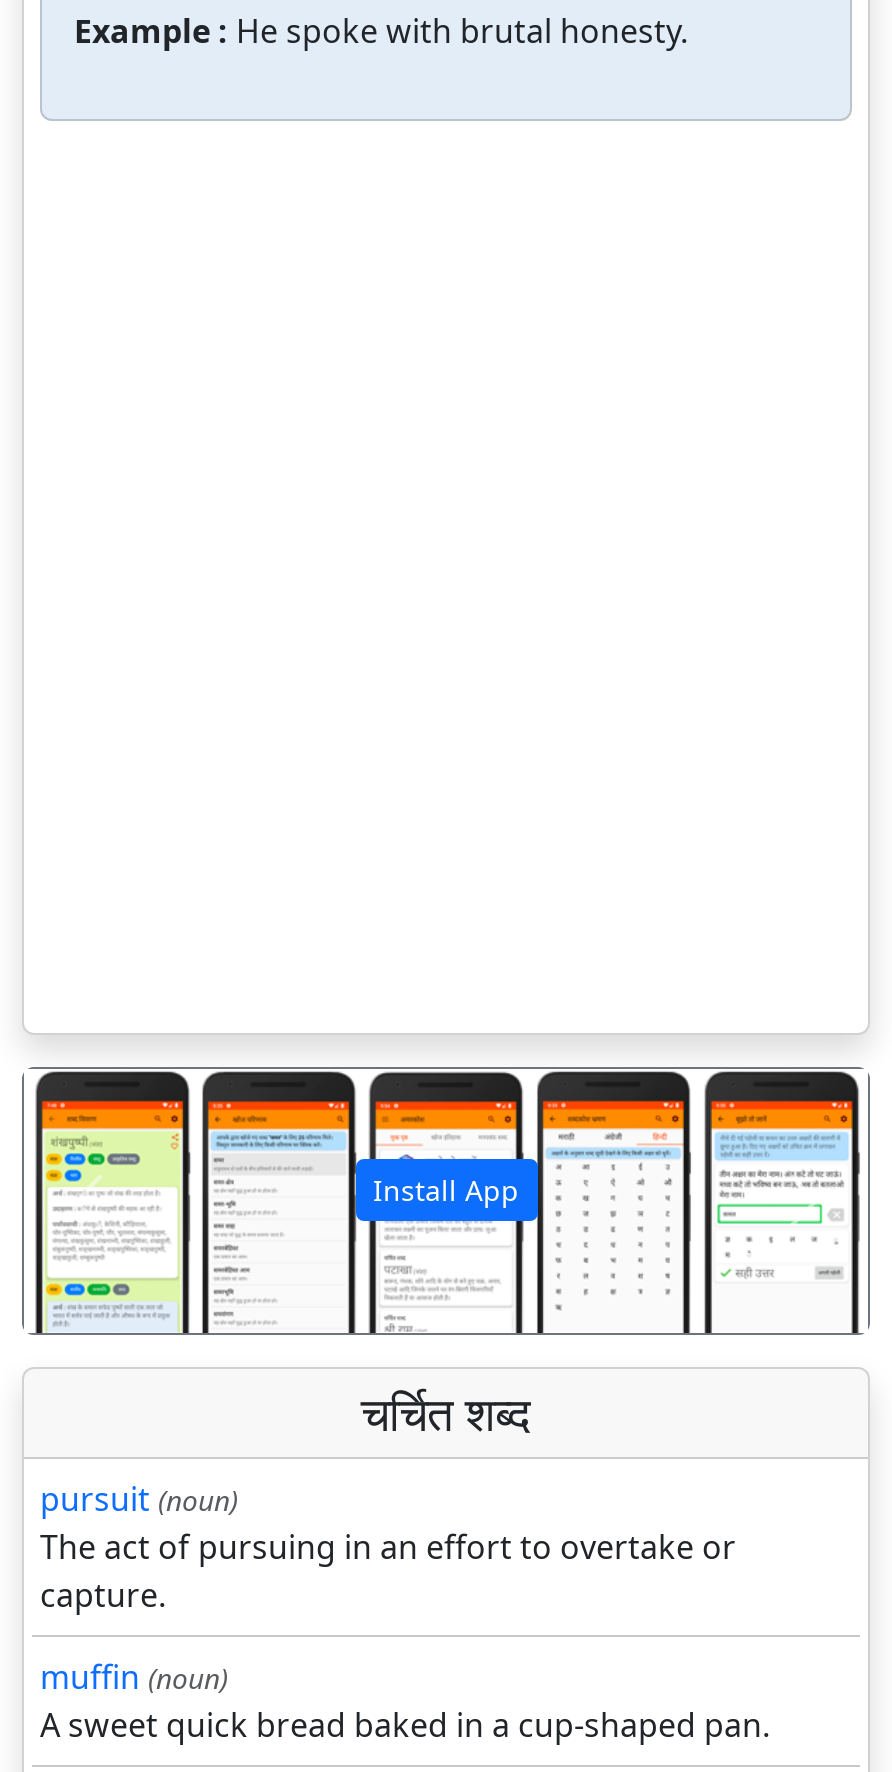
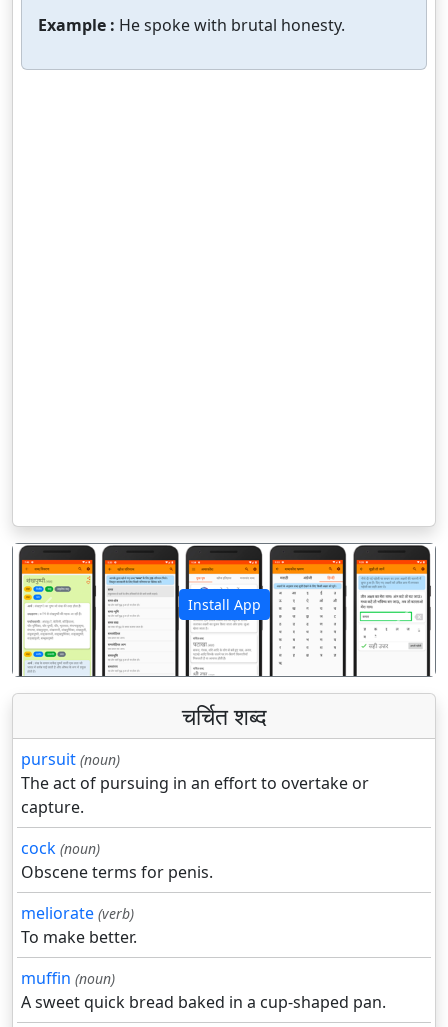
+ cock (noun)
+ Obscene terms for penis.
+ meliorate (verb)
+ To make better.
